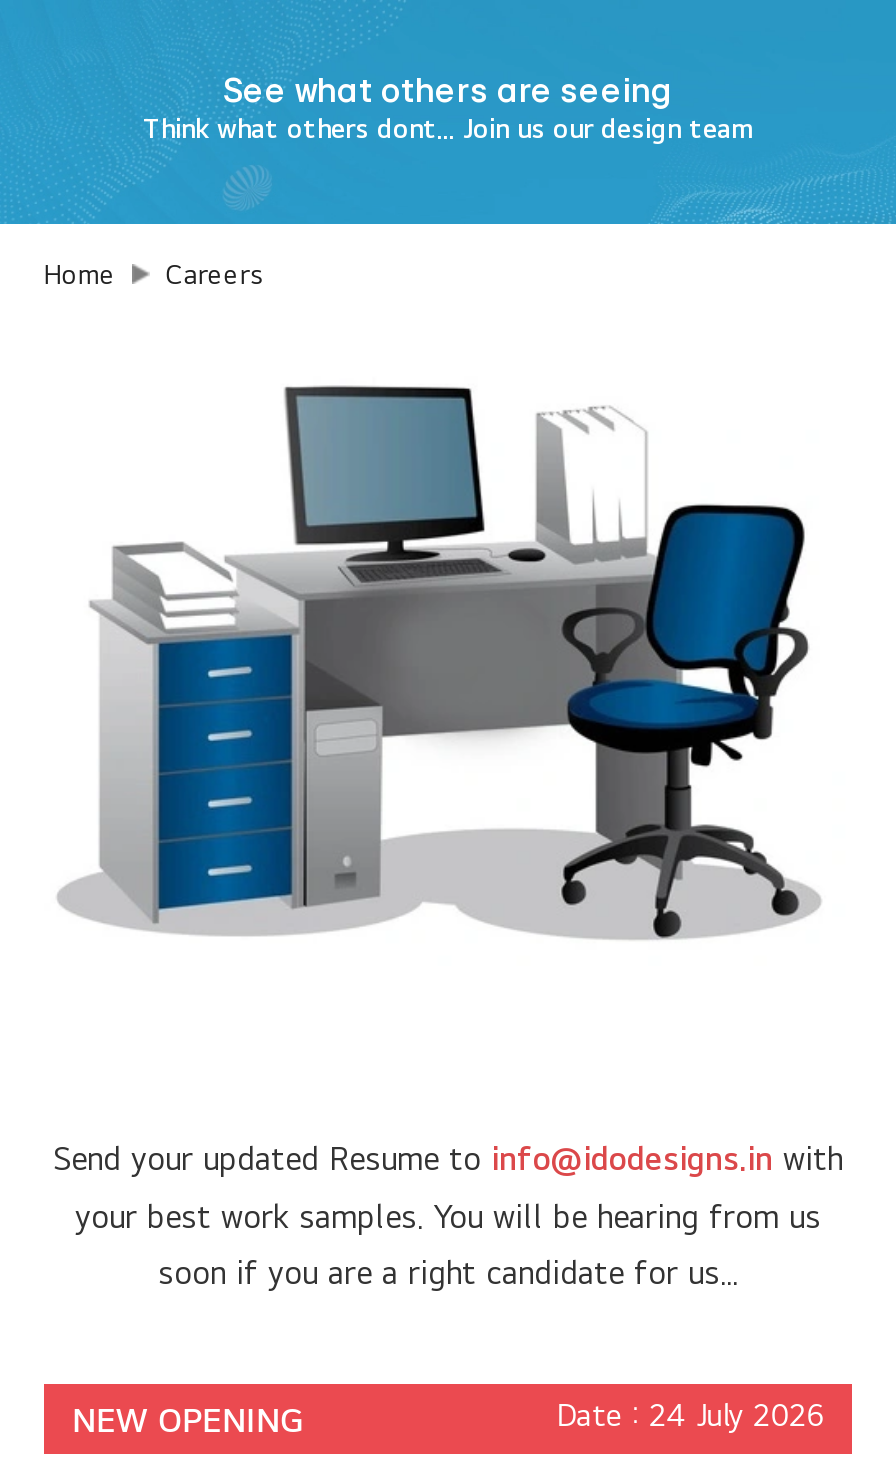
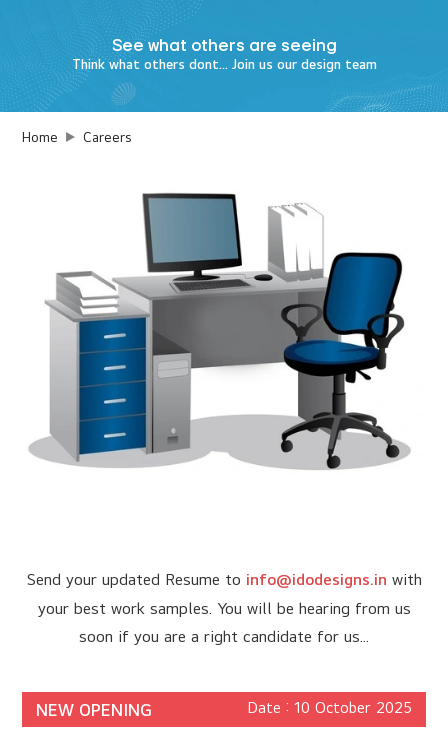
- Date : 24 July 2026
+ Date : 10 October 2025
